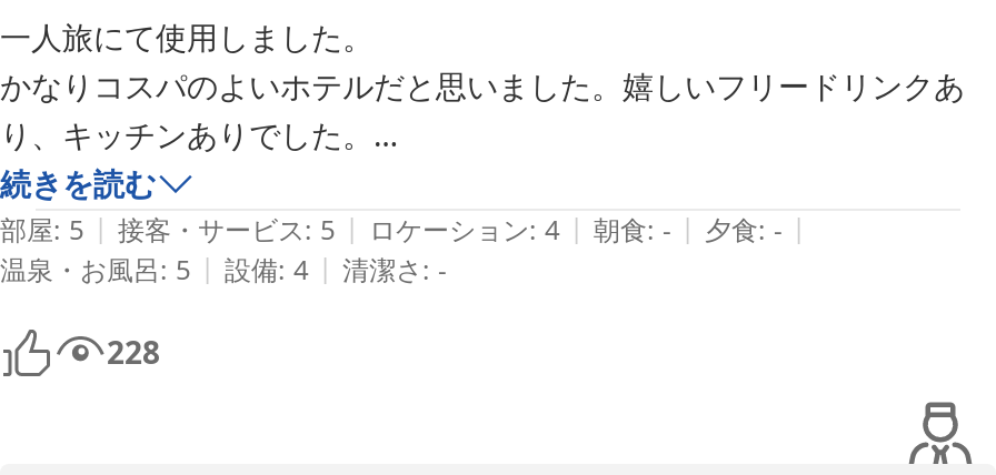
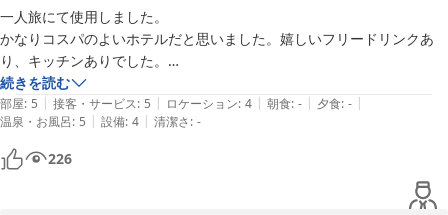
- 228
+ 226
